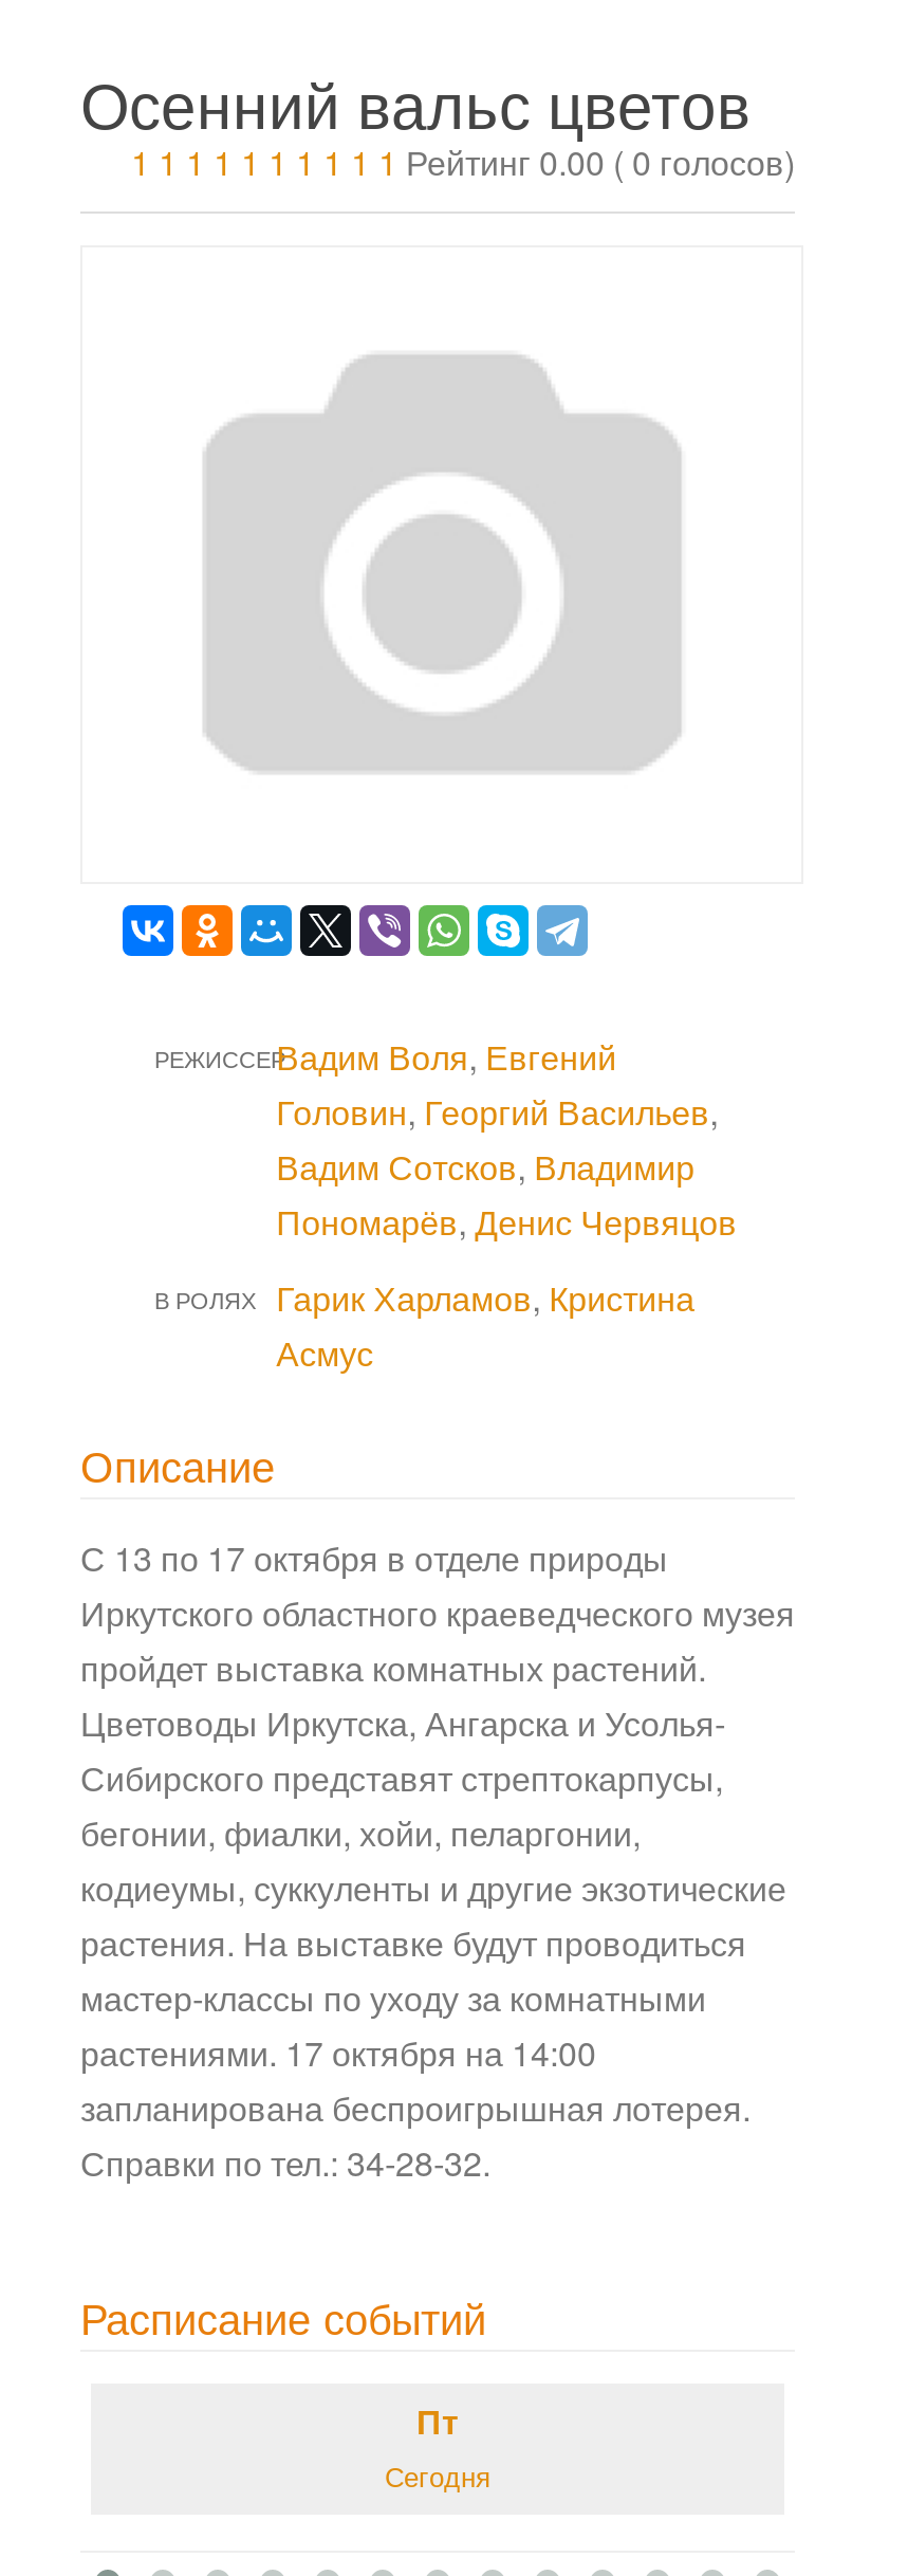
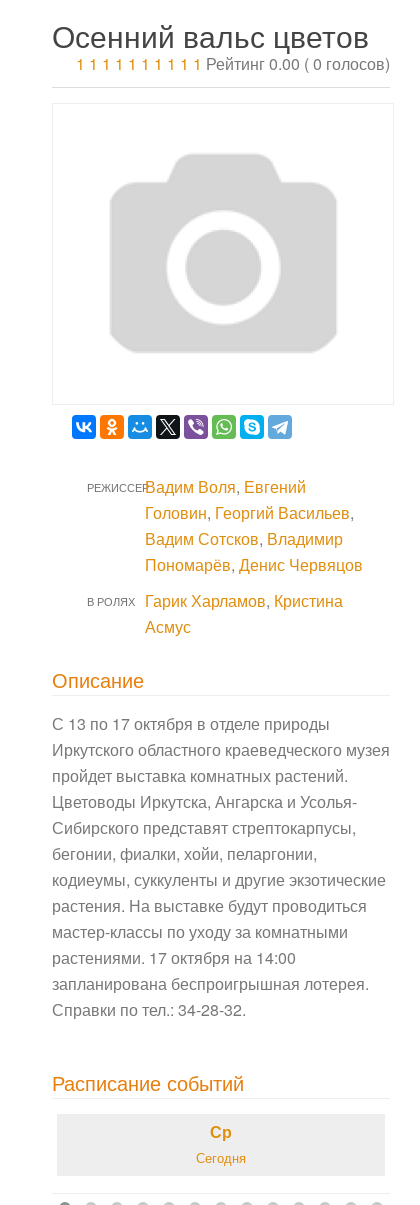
- Пт
+ Ср
